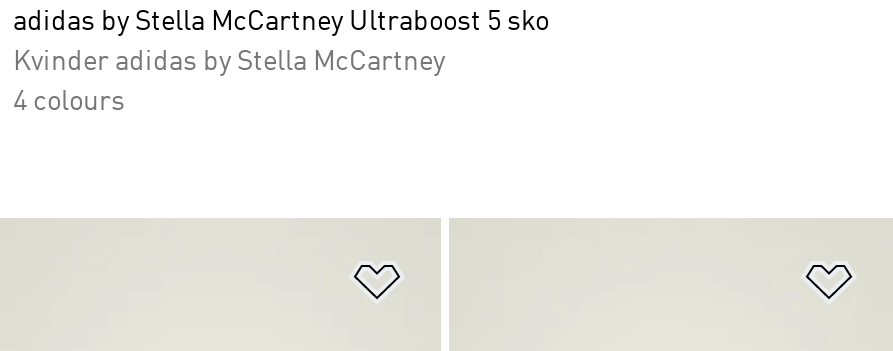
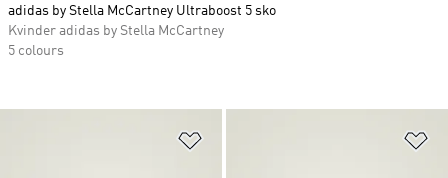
- 4 colours
+ 5 colours
